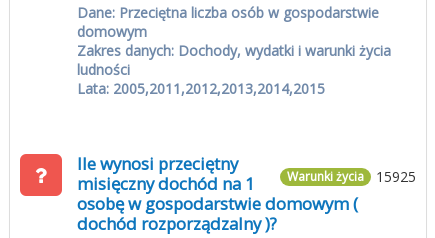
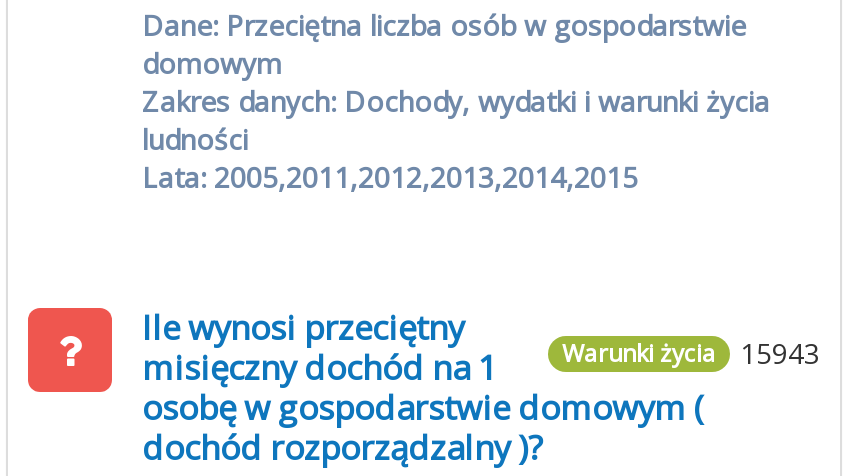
- misięczny dochód na 1 Warunki życia 15925
+ misięczny dochód na 1 Warunki życia 15943
